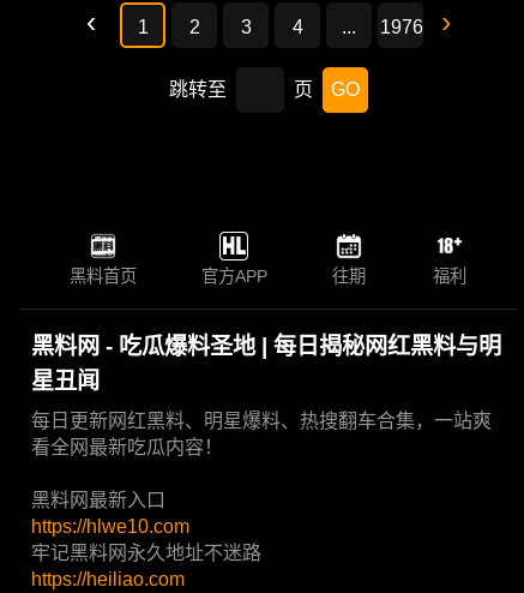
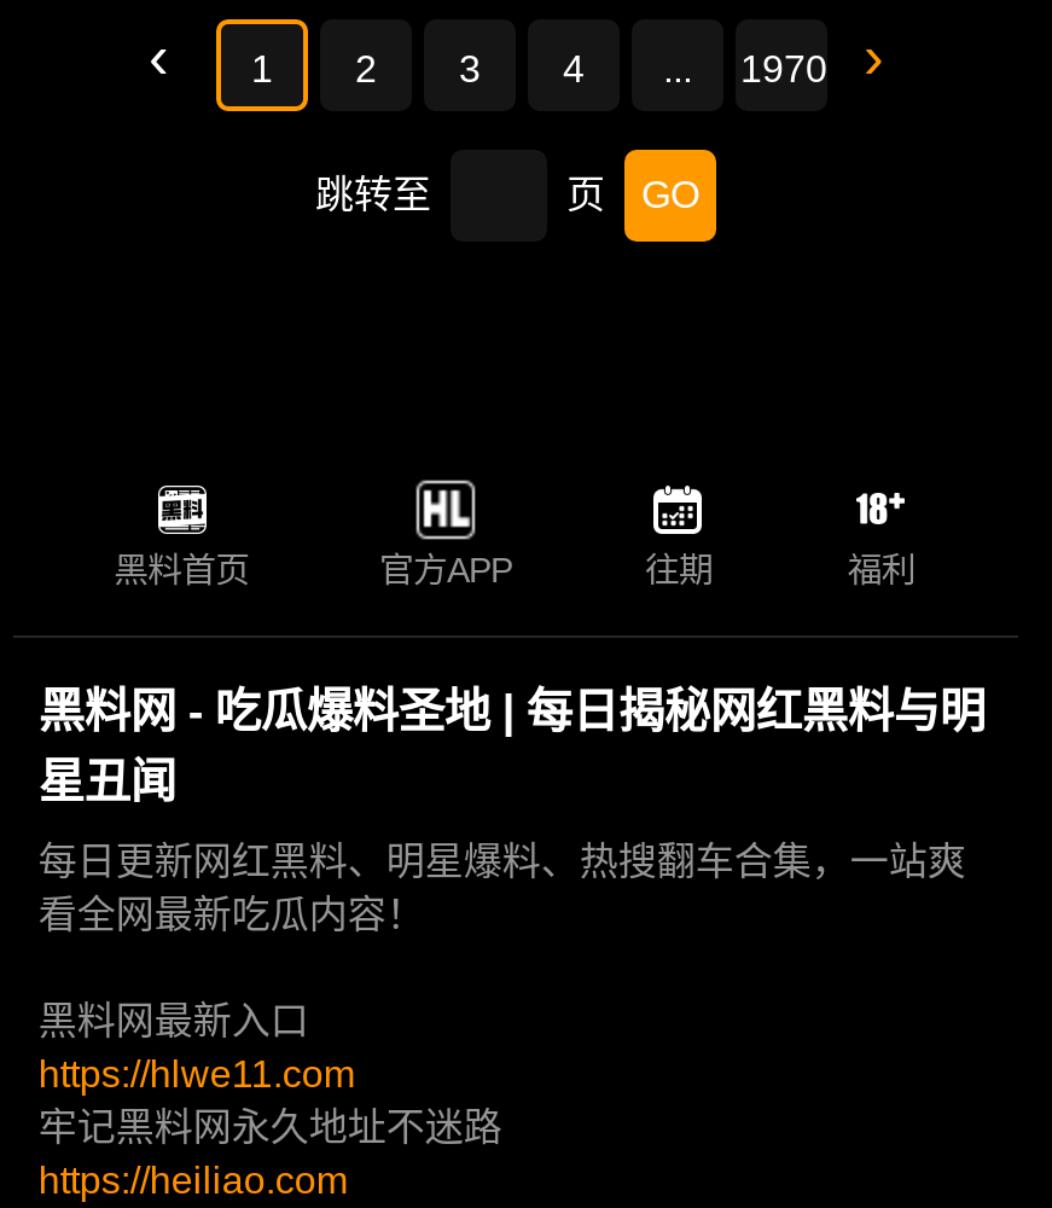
- 1976
+ 1970

- https://hlwe10.com
+ https://hlwe11.com
